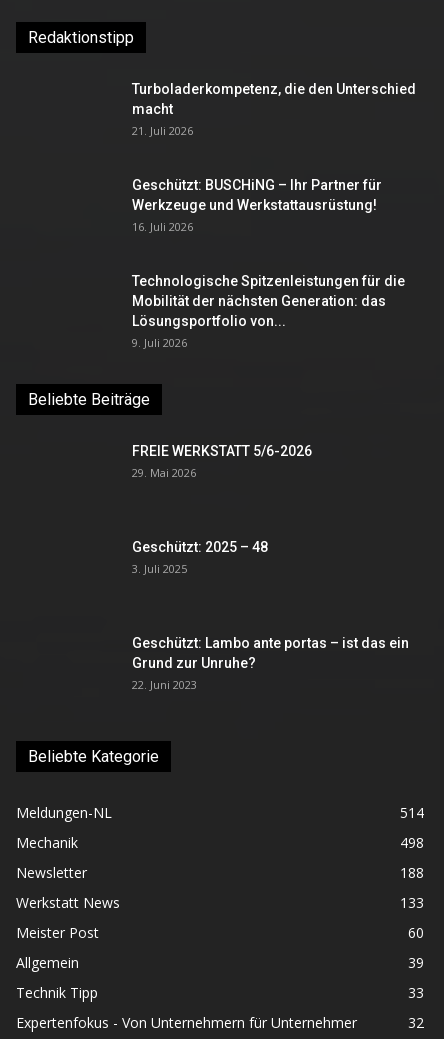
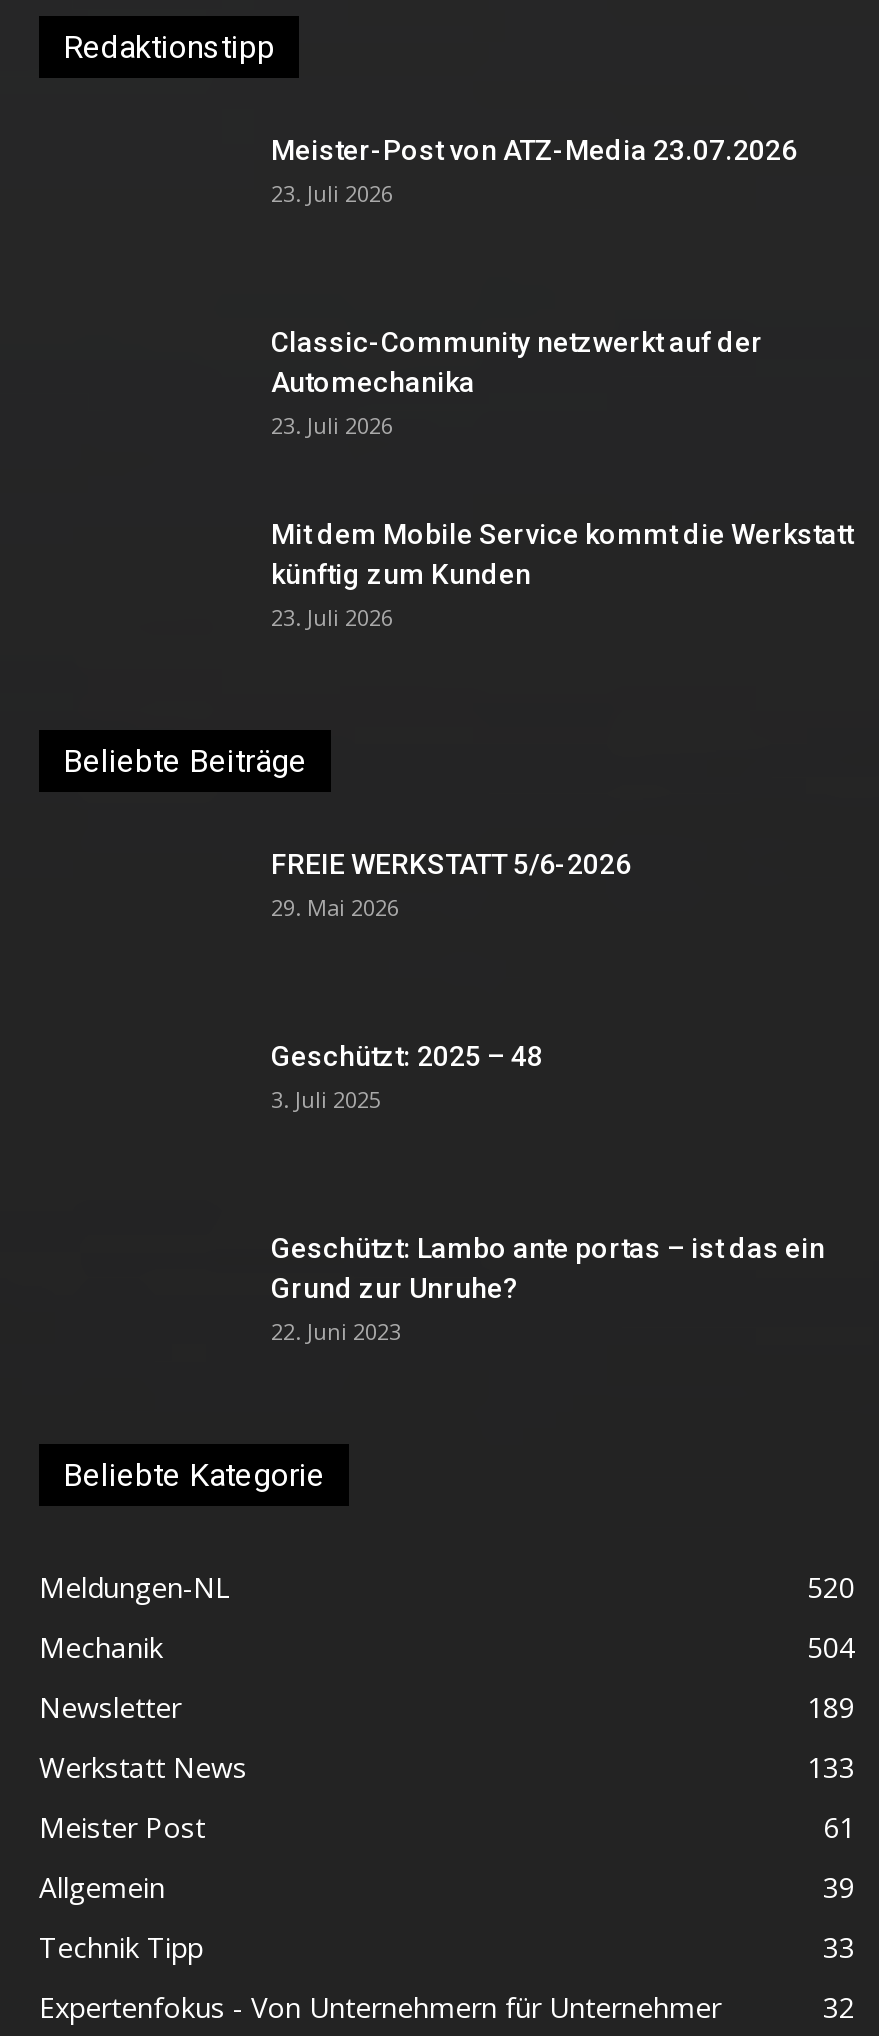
- Turboladerkompetenz, die den Unterschied
- macht
- 21. Juli 2026
+ Meister-Post von ATZ-Media 23.07.2026
+ 23. Juli 2026

- Geschützt: BUSCHiNG – Ihr Partner für
- Werkzeuge und Werkstattausrüstung!
- 16. Juli 2026
+ Classic-Community netzwerkt auf der
+ Automechanika
+ 23. Juli 2026

- Technologische Spitzenleistungen für die
- Mobilität der nächsten Generation: das
- Lösungsportfolio von...
- 9. Juli 2026
+ Mit dem Mobile Service kommt die Werkstatt
+ künftig zum Kunden
+ 23. Juli 2026

- 514
+ 520

- 498
+ 504

- 188
+ 189

- 60
+ 61
